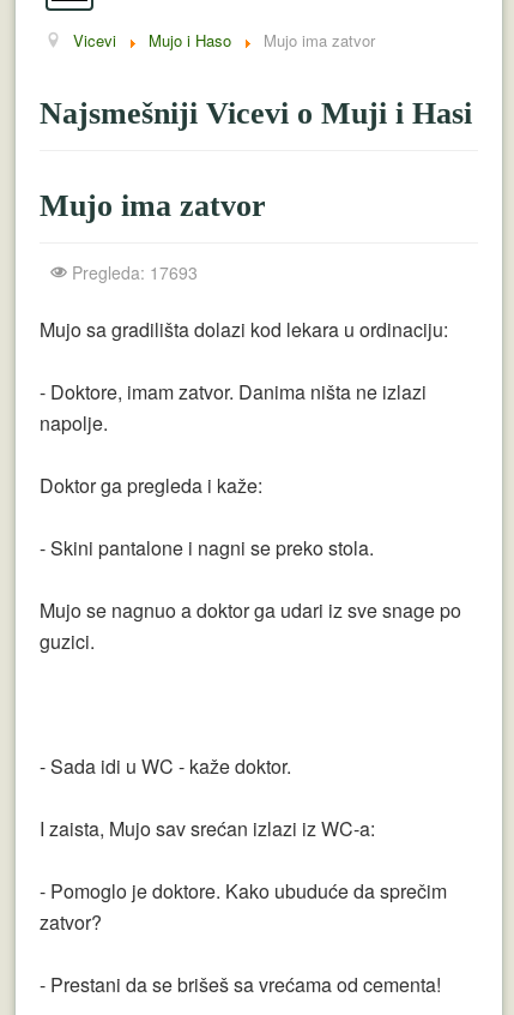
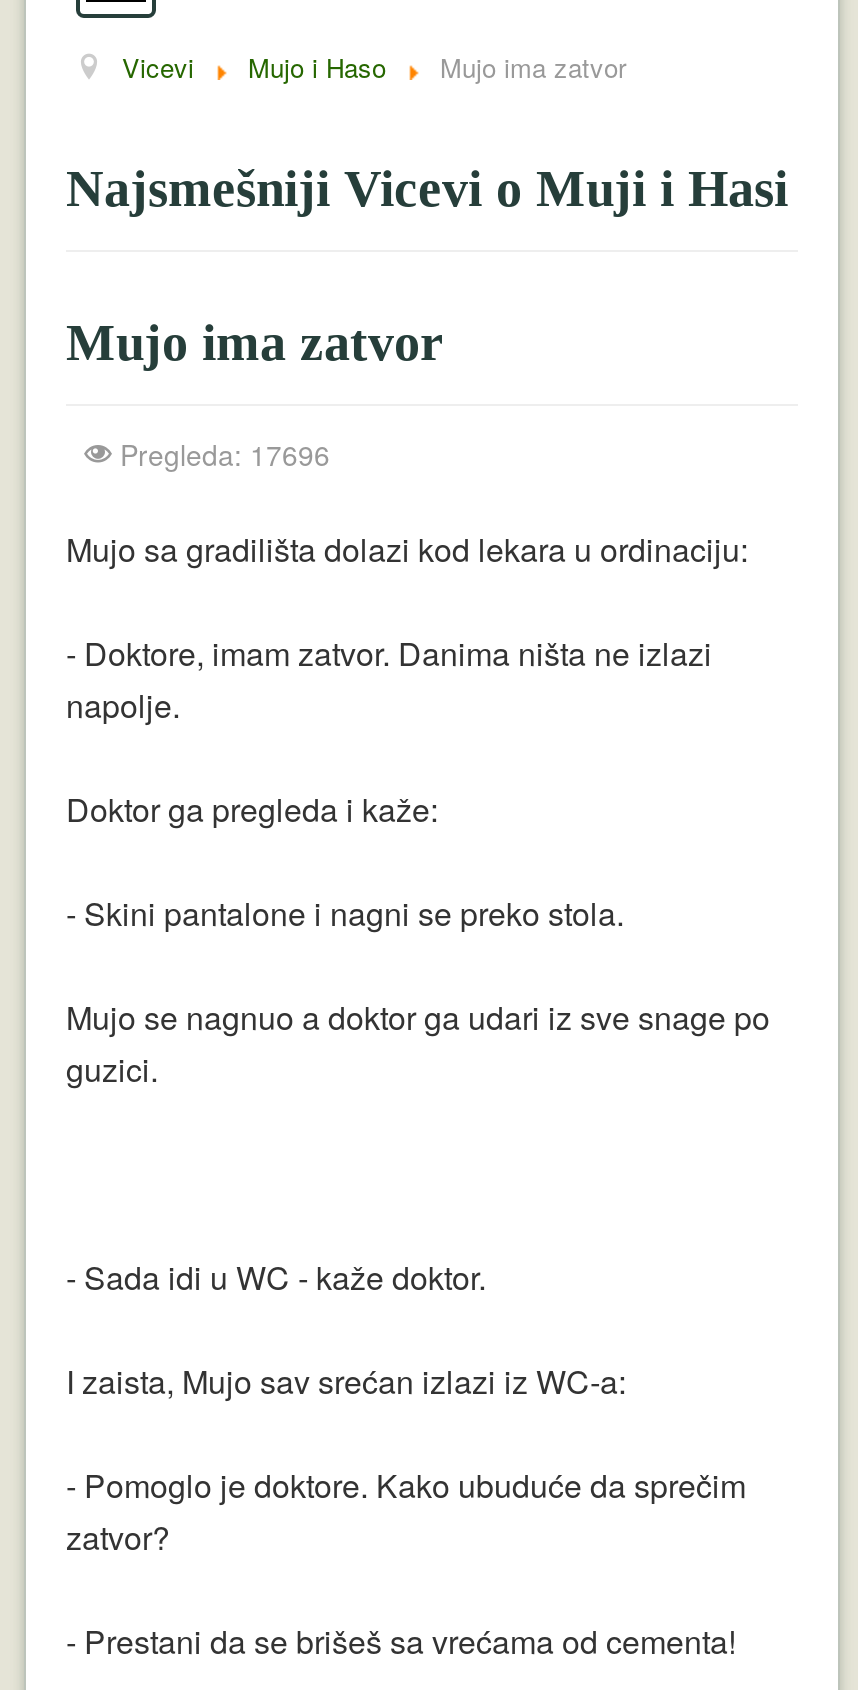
- Pregleda: 17693
+ Pregleda: 17696
